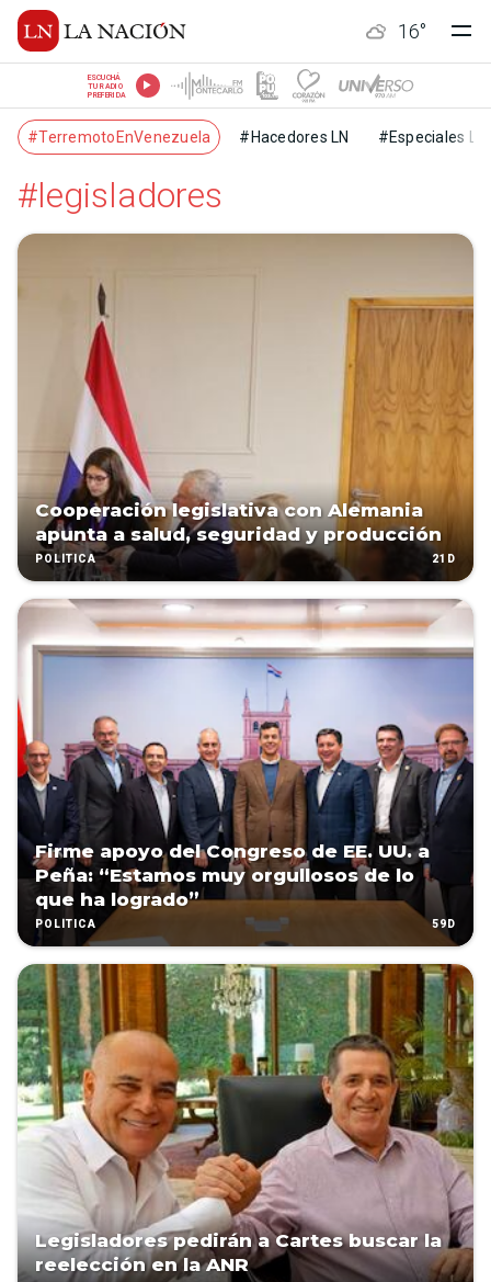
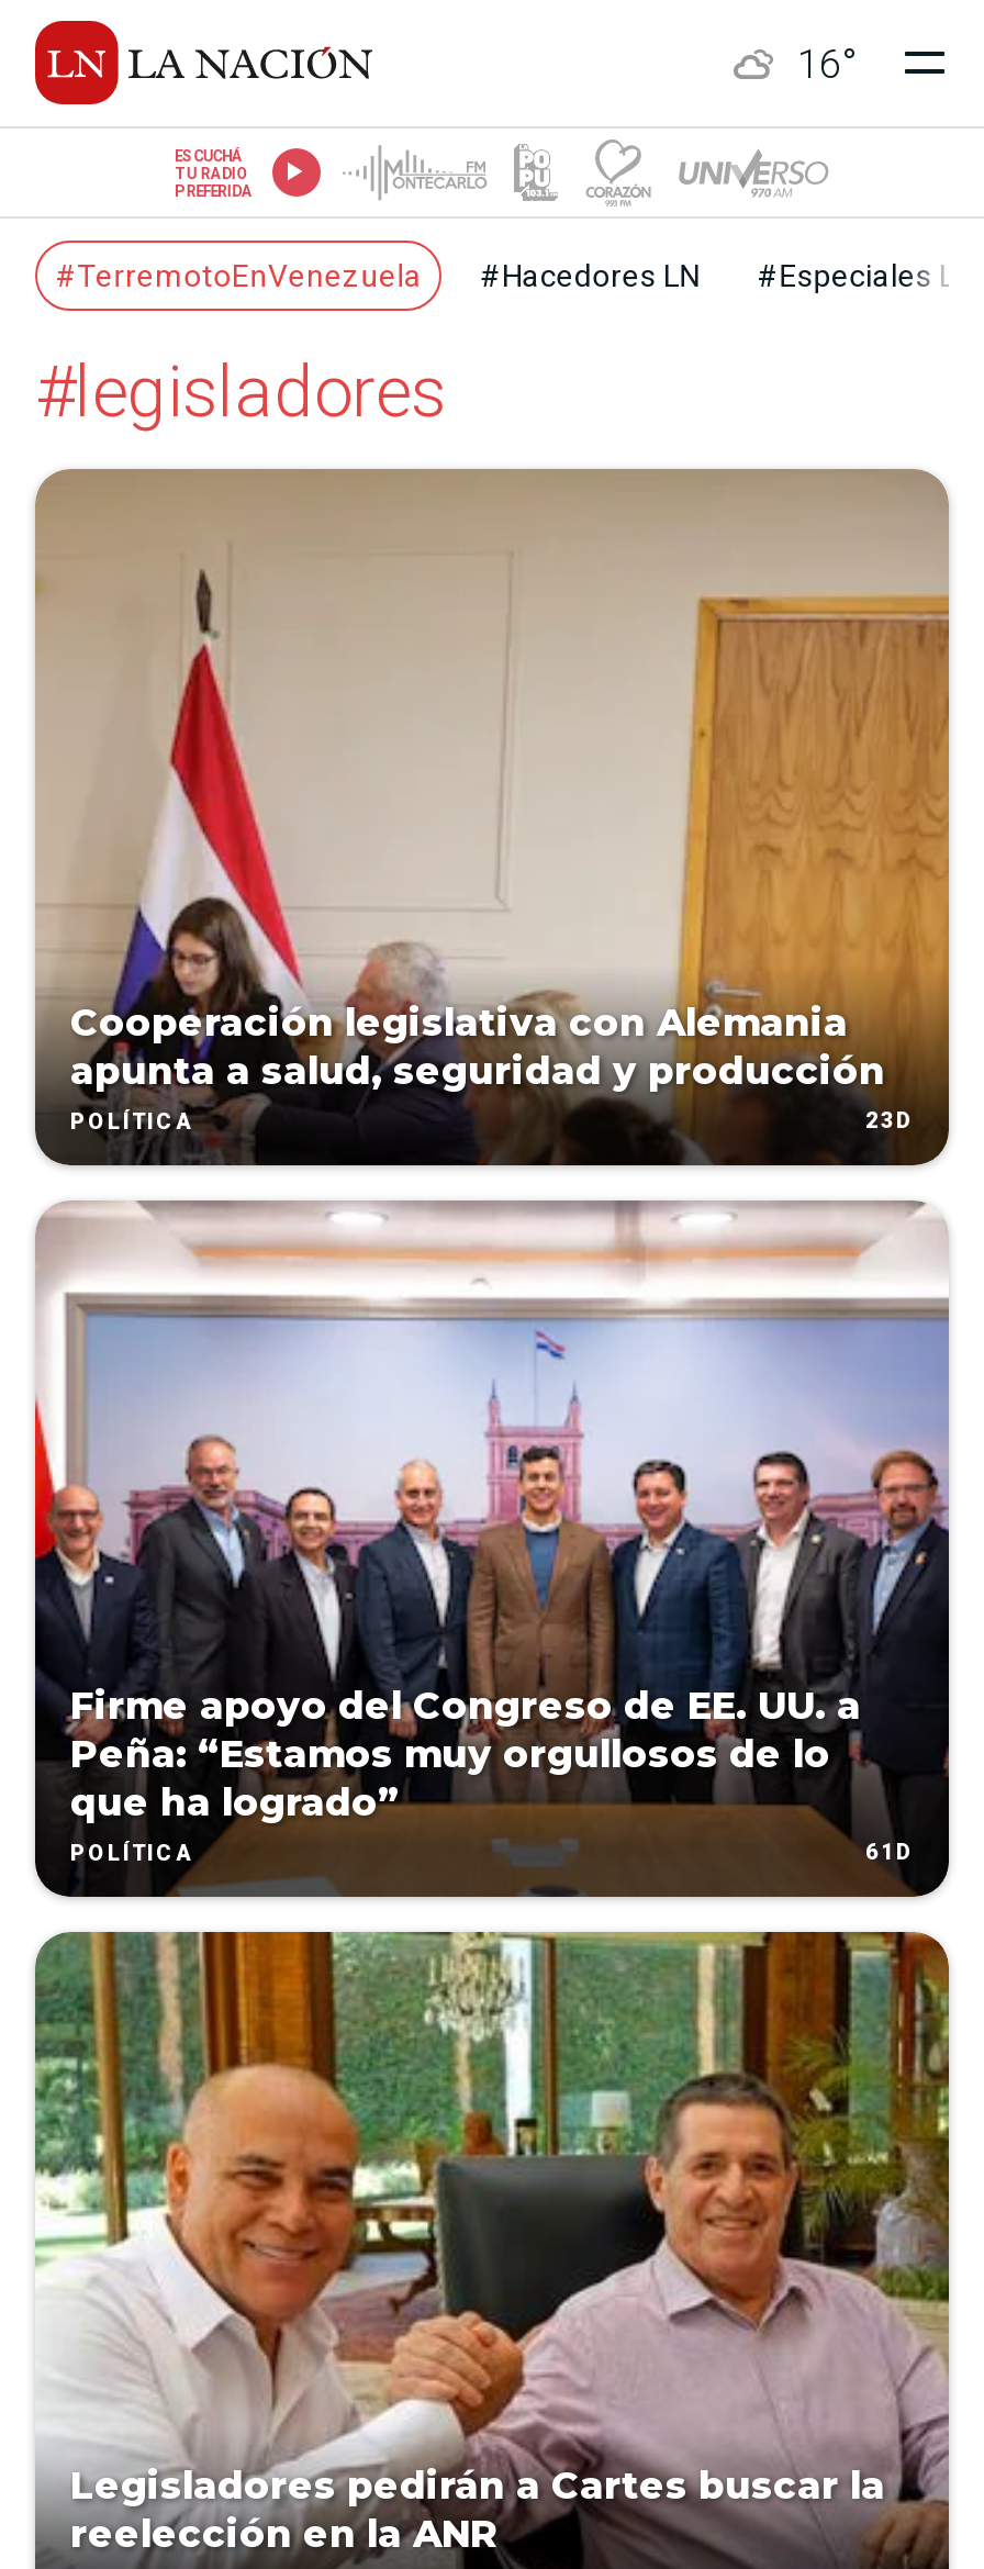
- 21D
+ 23D

- 59D
+ 61D
